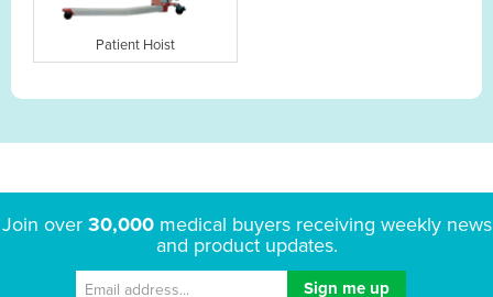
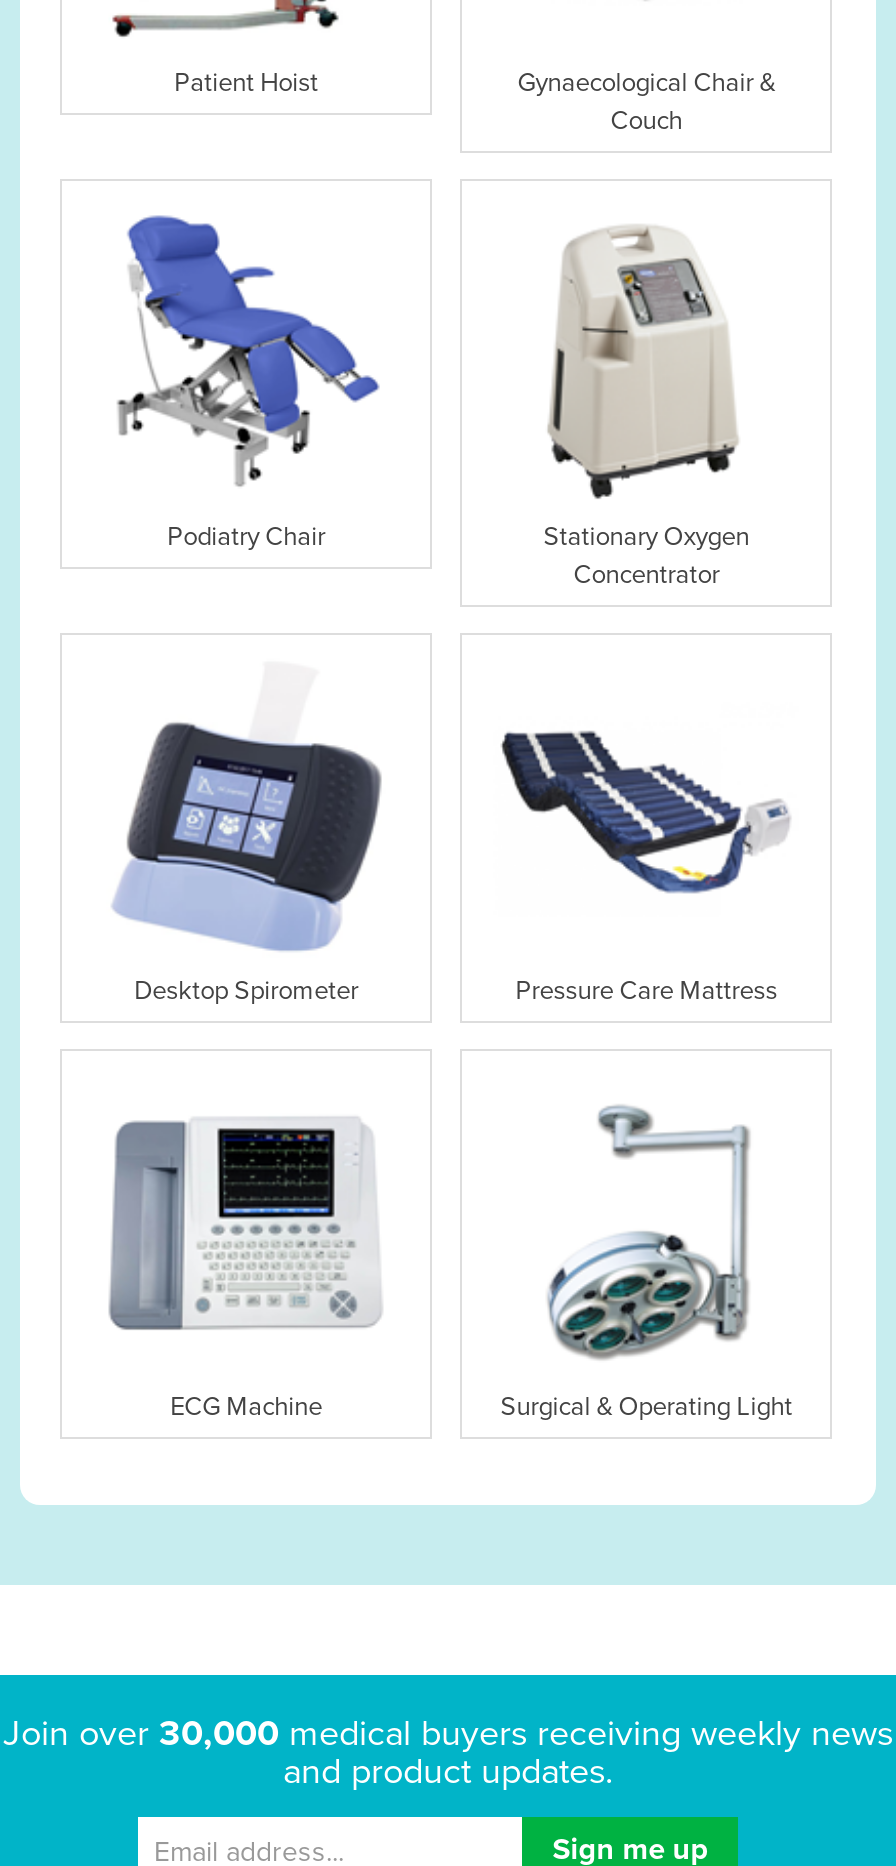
+ [image]

+ [image]
+ Desktop Spirometer
+ Pressure Care Mattress

+ [image]
+ Podiatry Chair
+ Stationary Oxygen
+ Concentrator

+ [image]
+ ECG Machine
+ Surgical & Operating Light

+ [image]

+ Gynaecological Chair &
+ Couch

+ [image]
